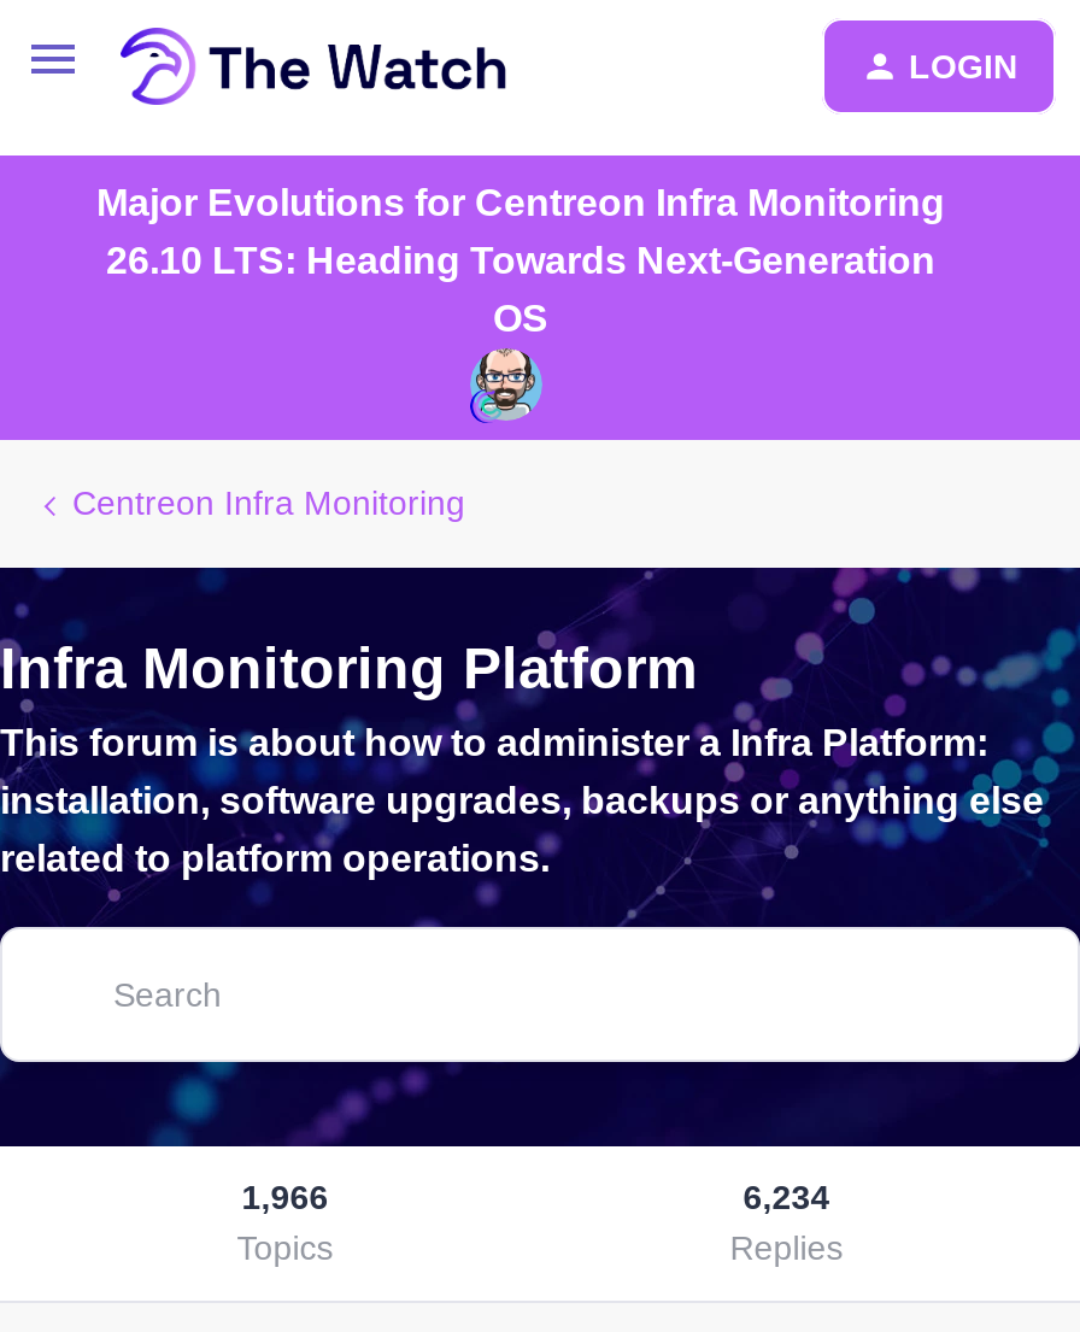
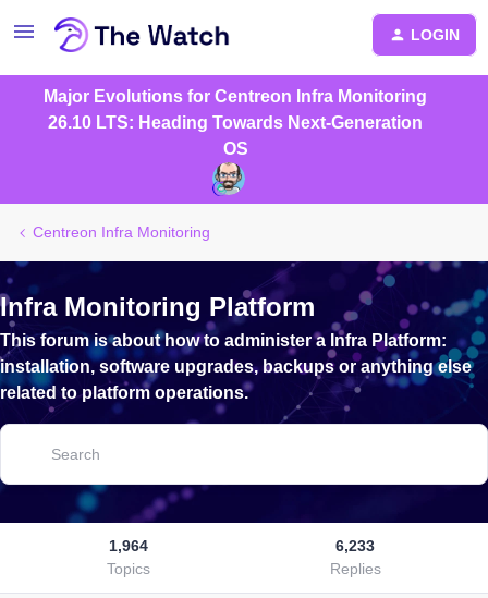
- 1,966
+ 1,964

- 6,234
+ 6,233
